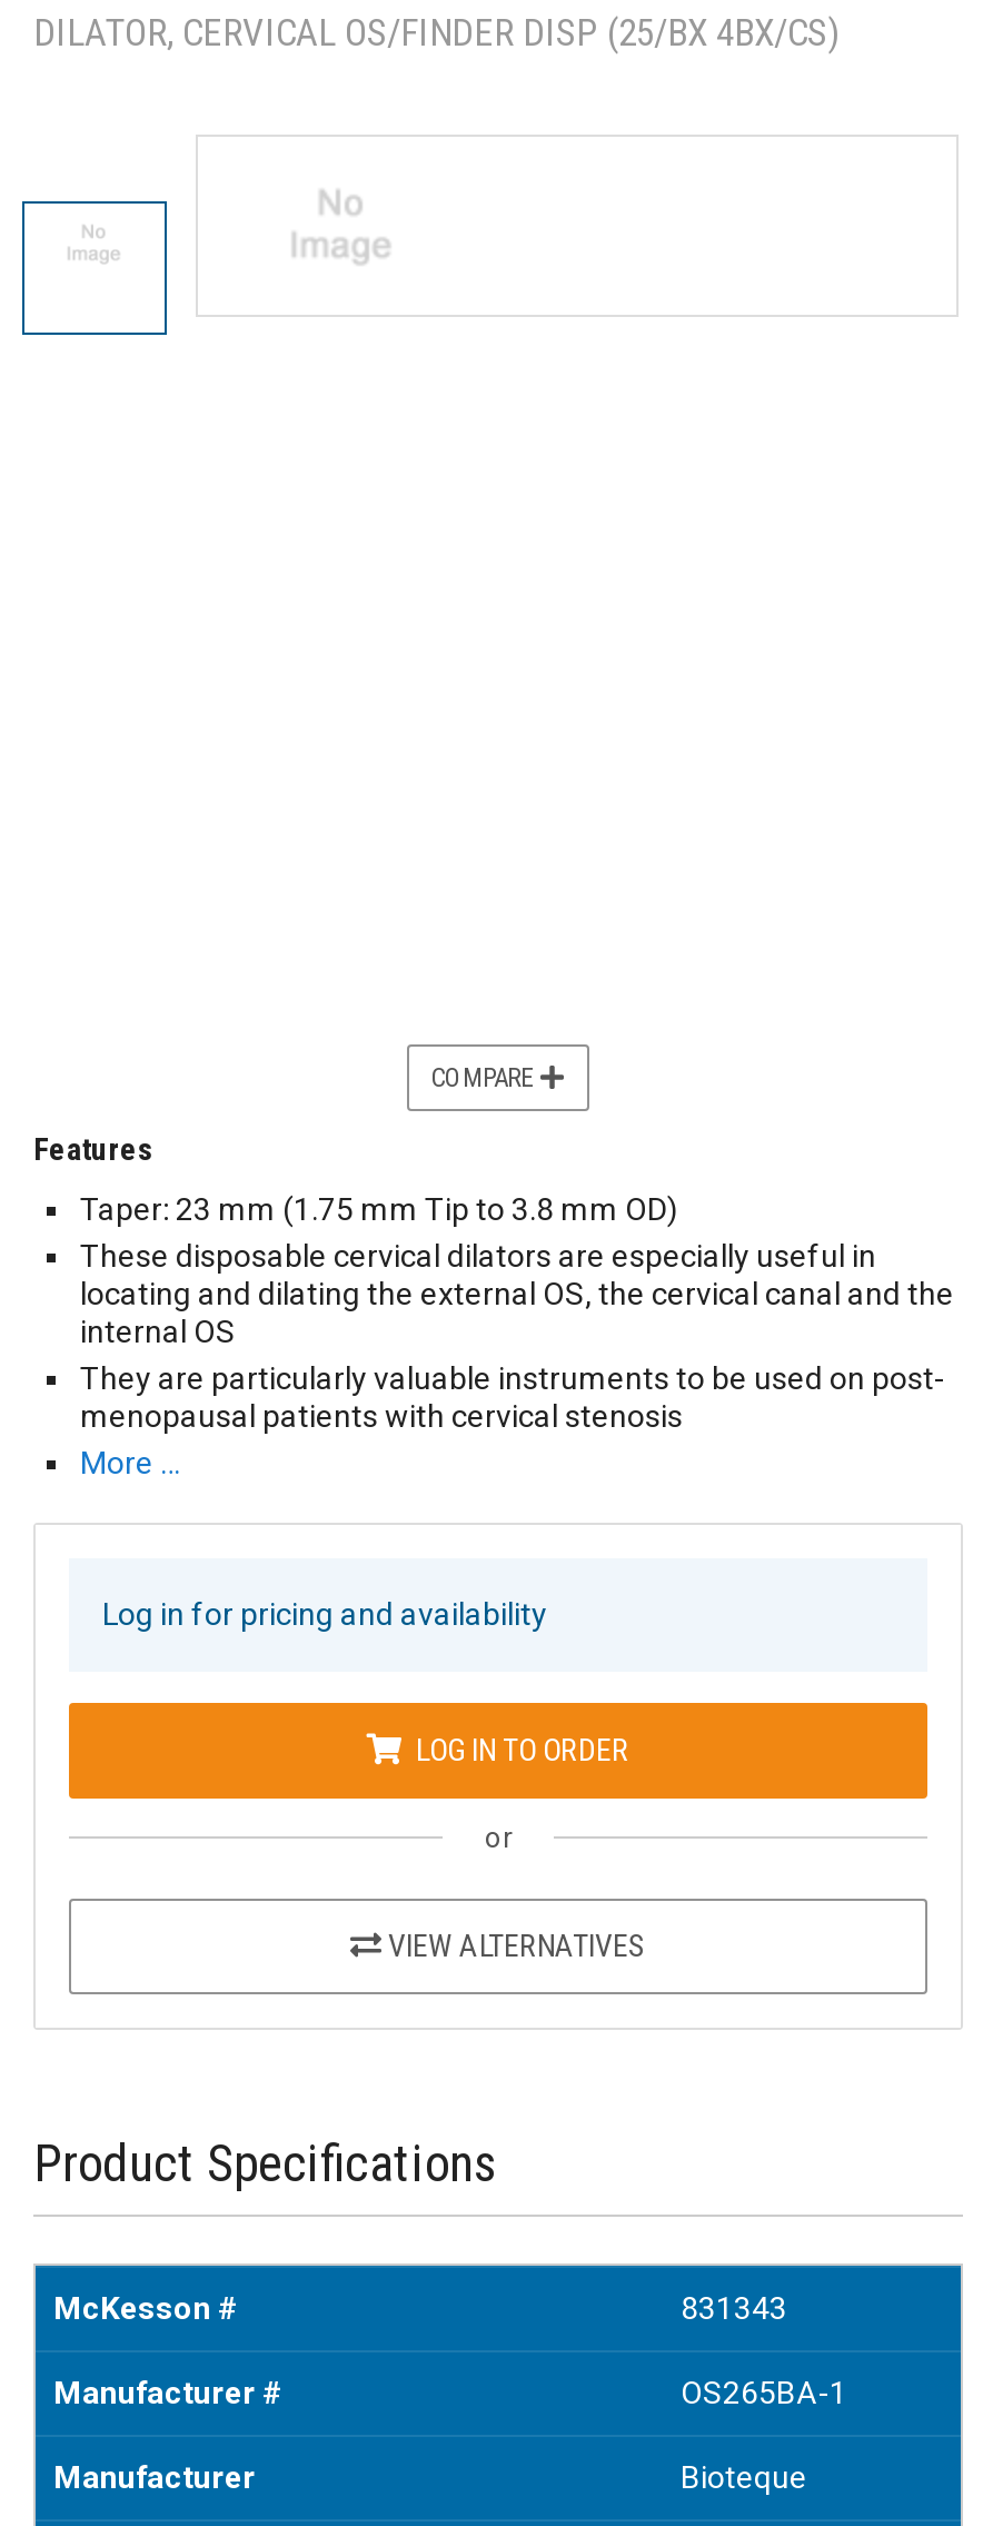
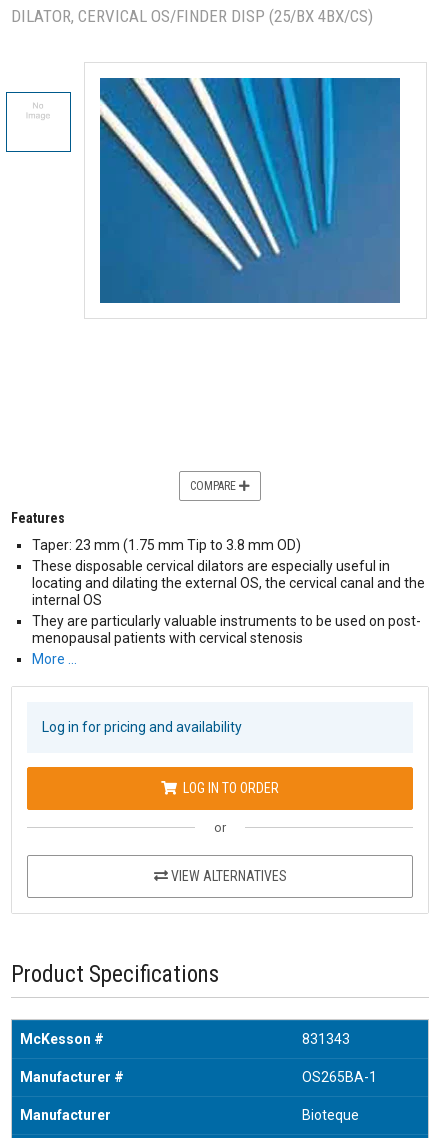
+ [image]
